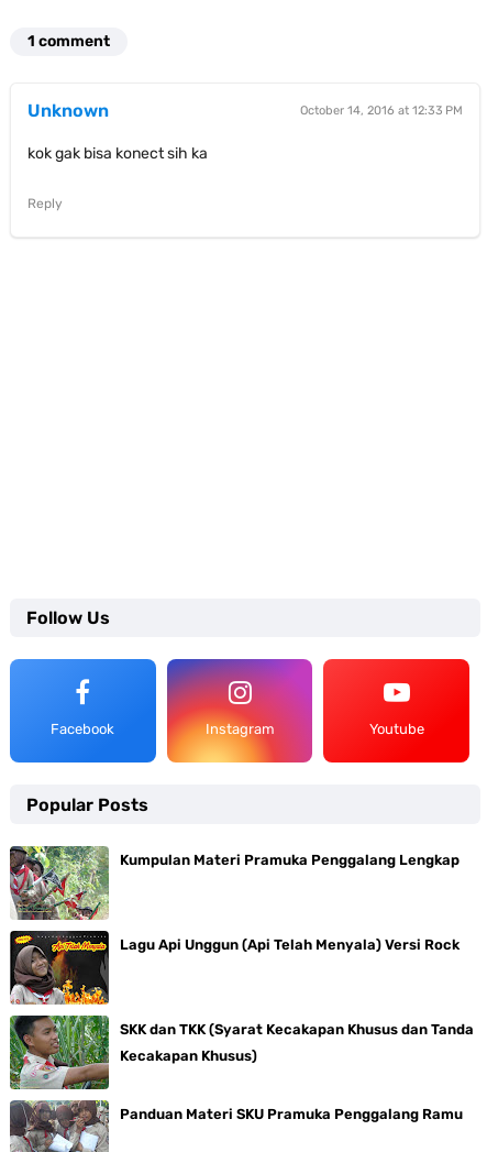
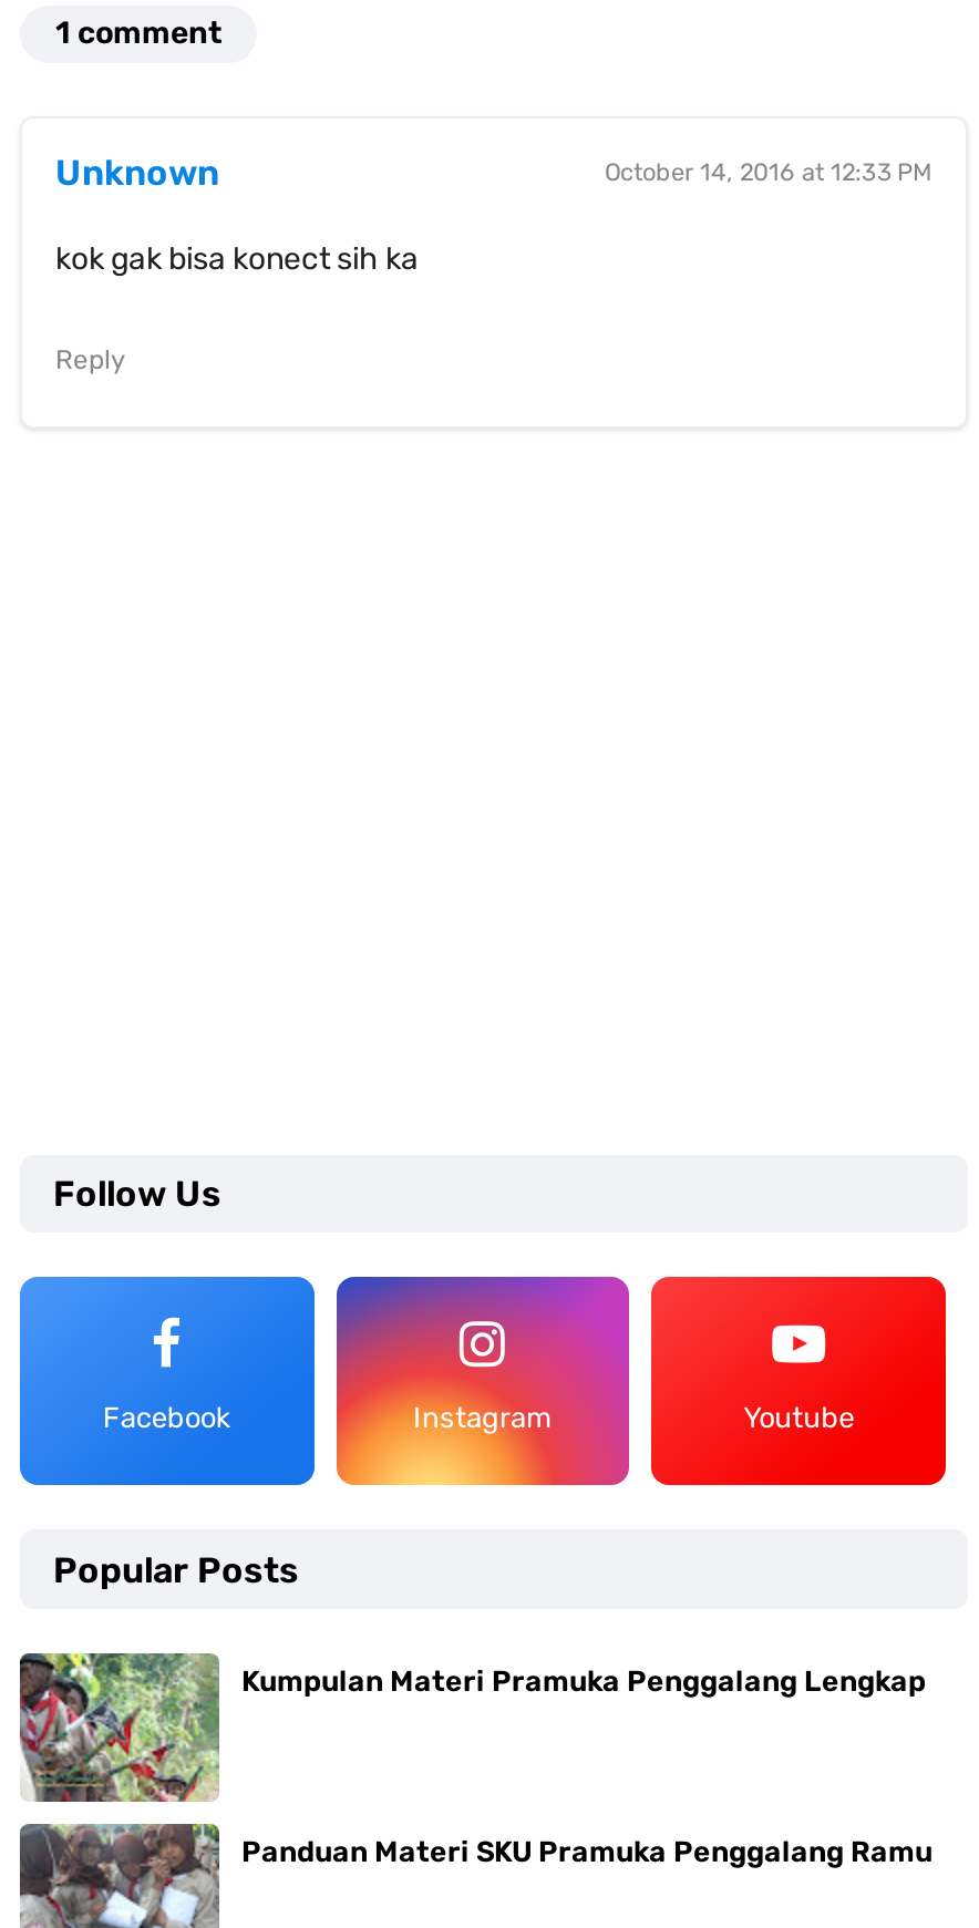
- [image]
- Lagu Api Unggun (Api Telah Menyala) Versi Rock

- [image]
- SKK dan TKK (Syarat Kecakapan Khusus dan Tanda
- Kecakapan Khusus)
